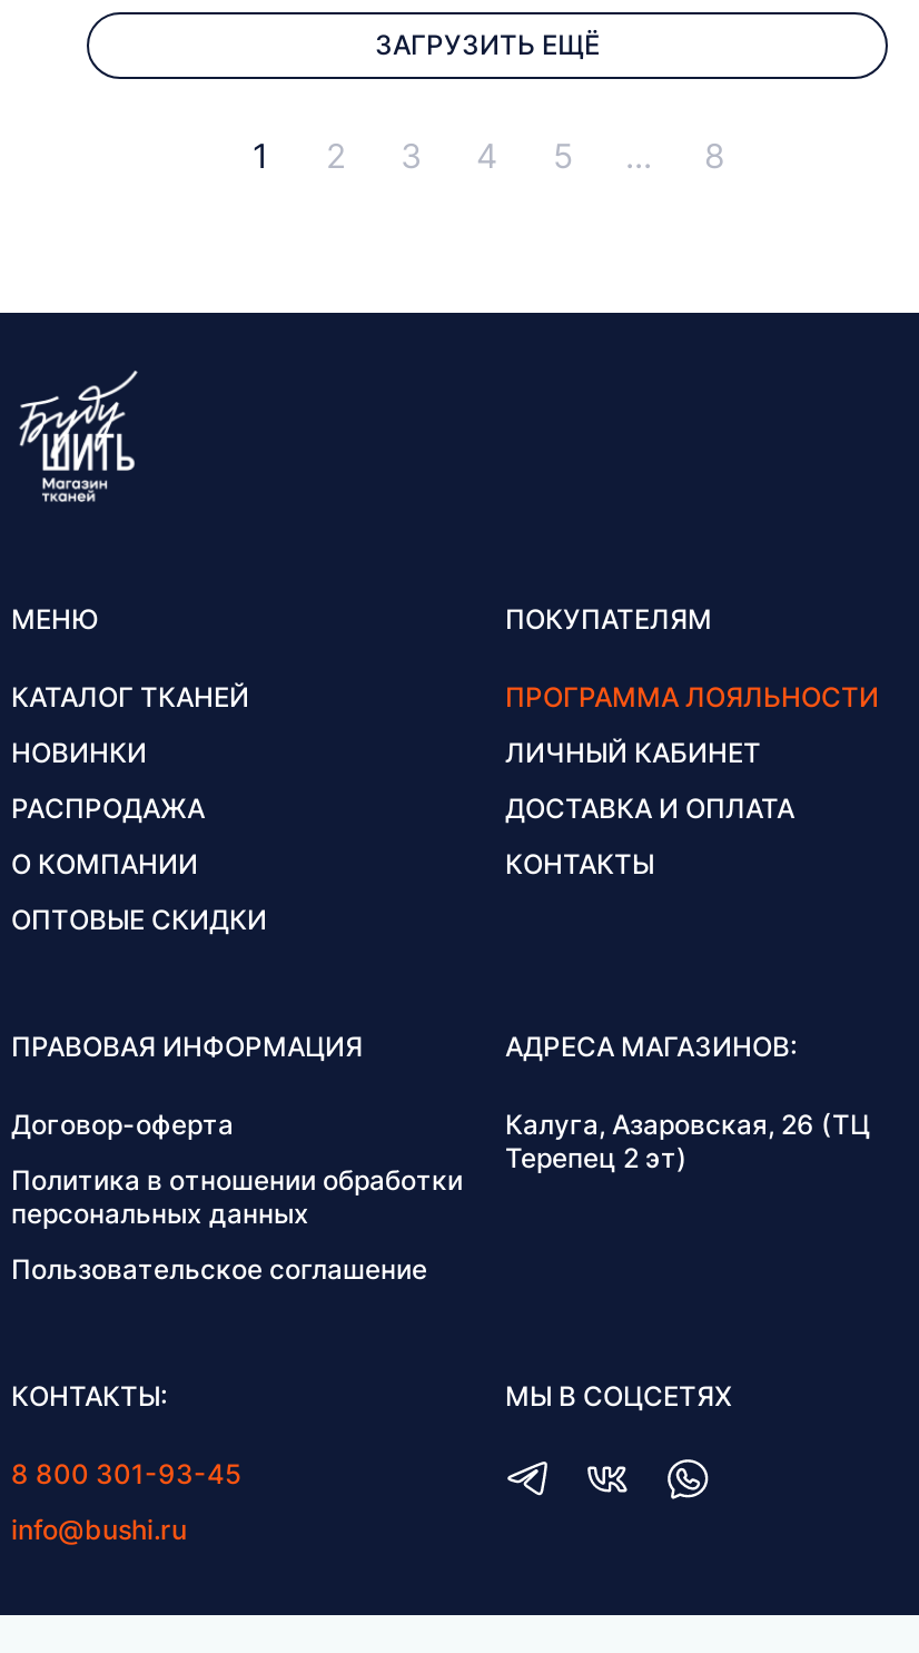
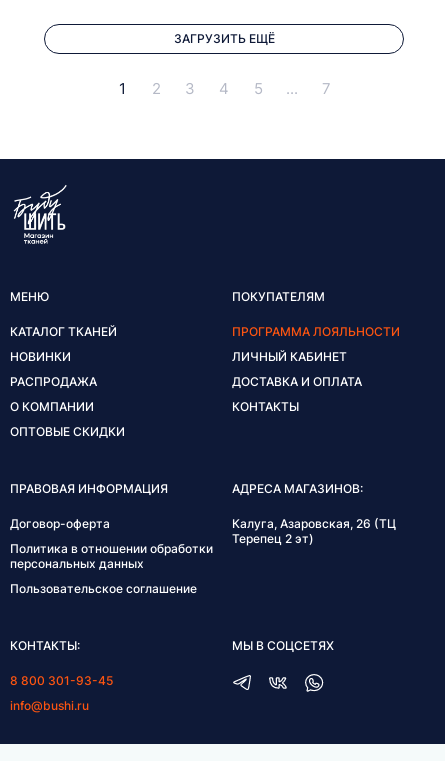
- 8
+ 7
